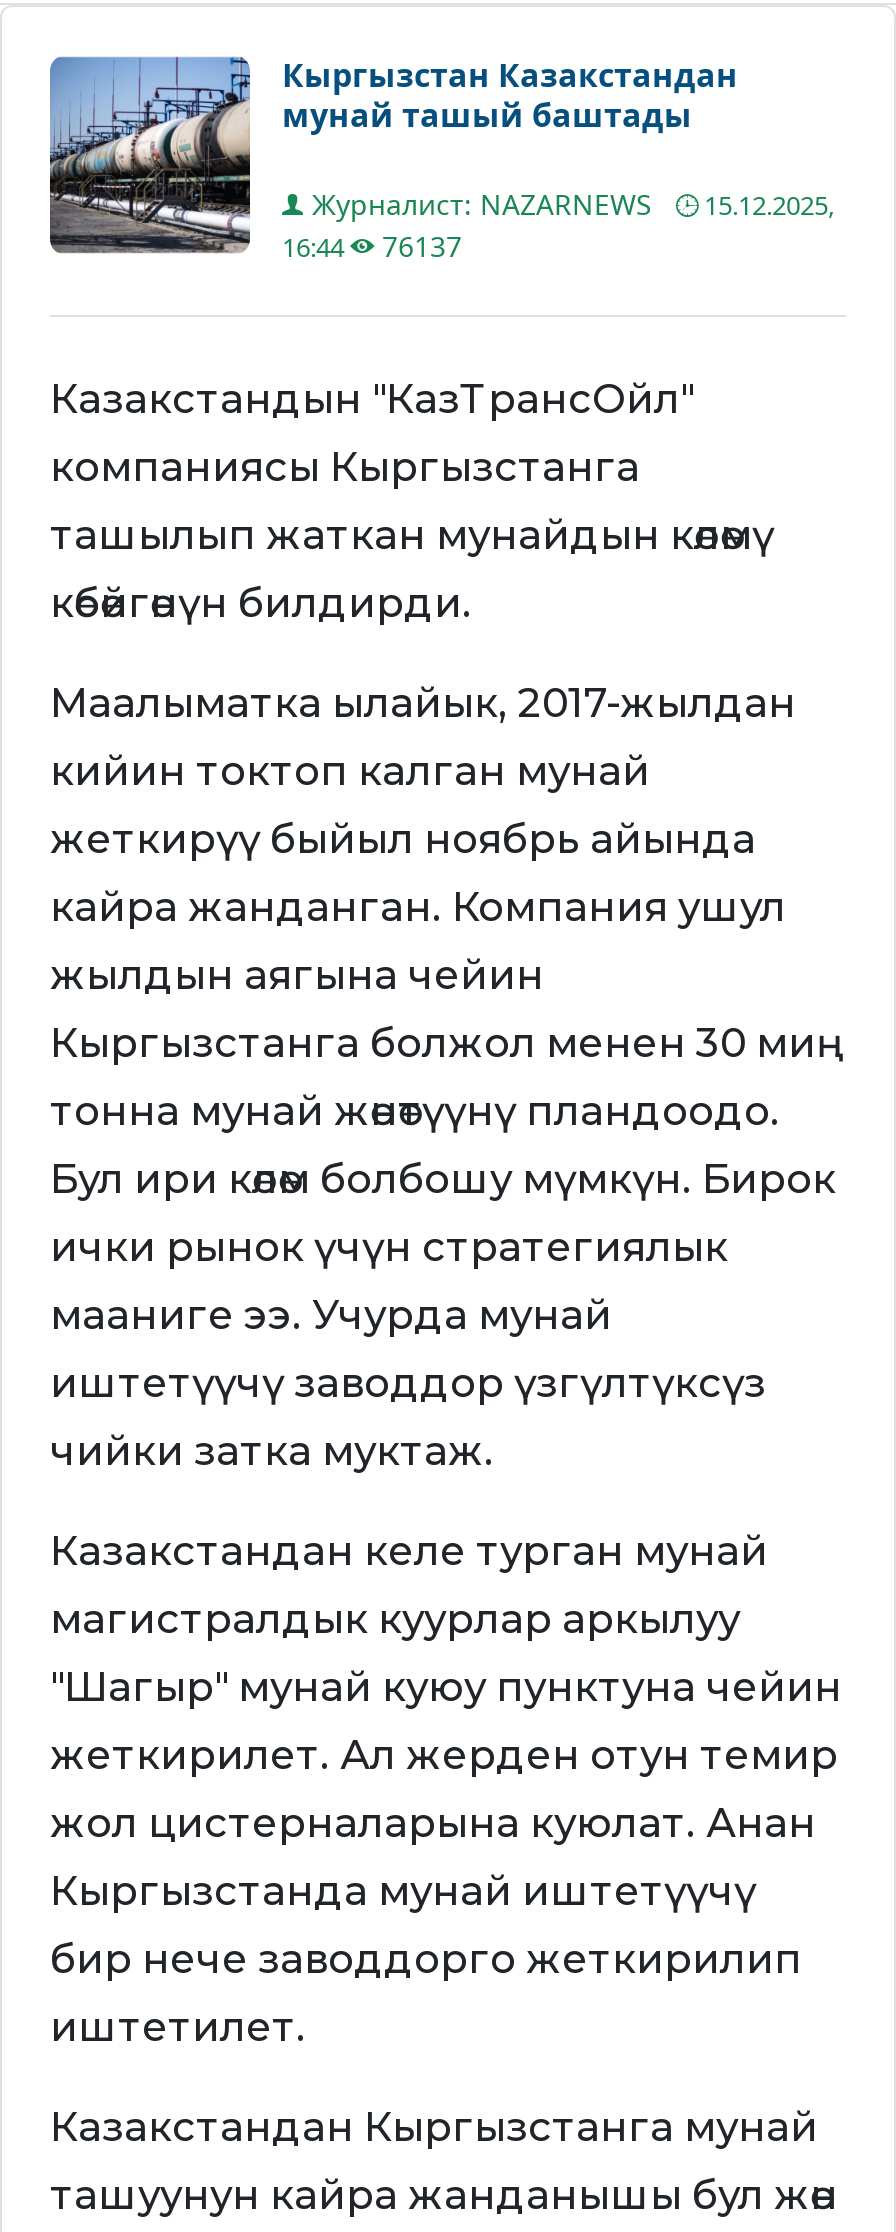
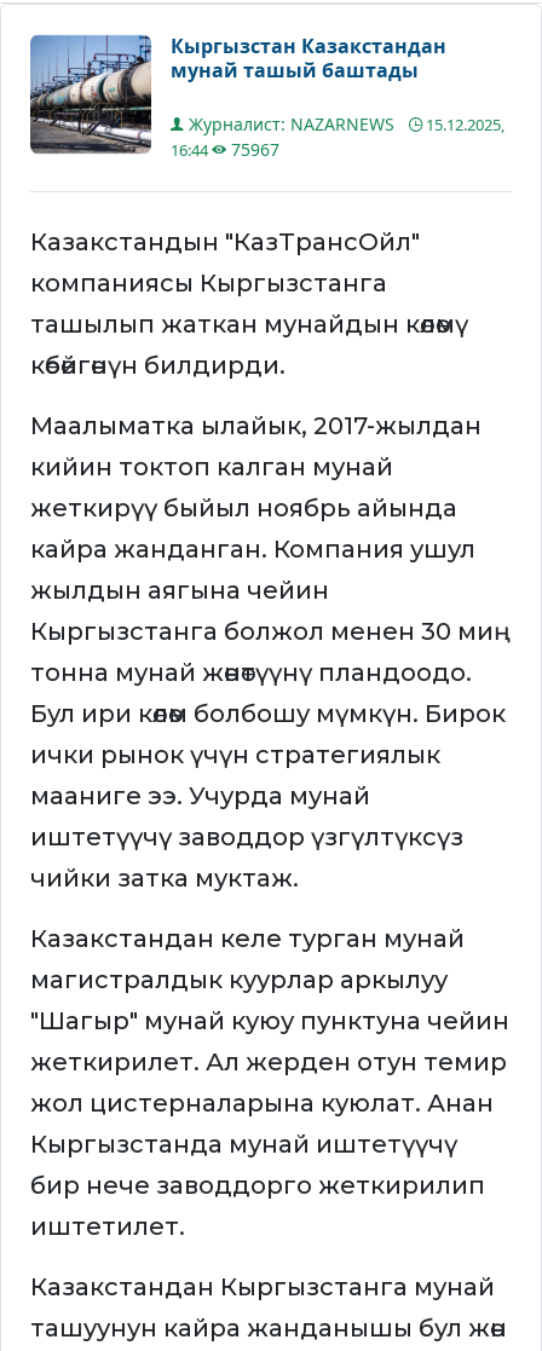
- 16:44 76137
+ 16:44 75967
